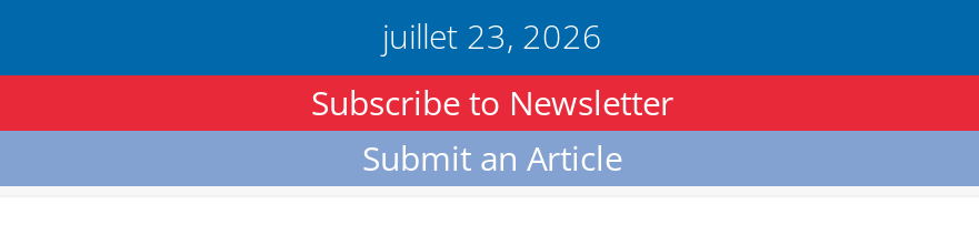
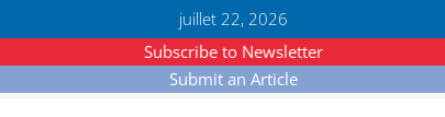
- juillet 23, 2026
+ juillet 22, 2026
